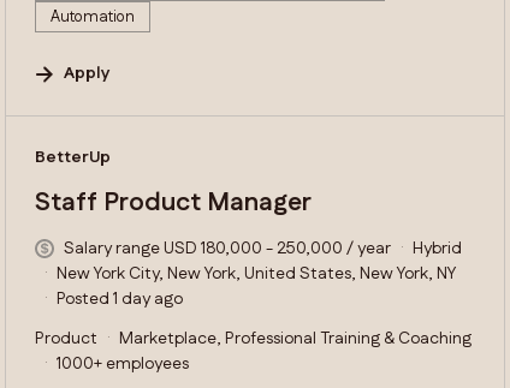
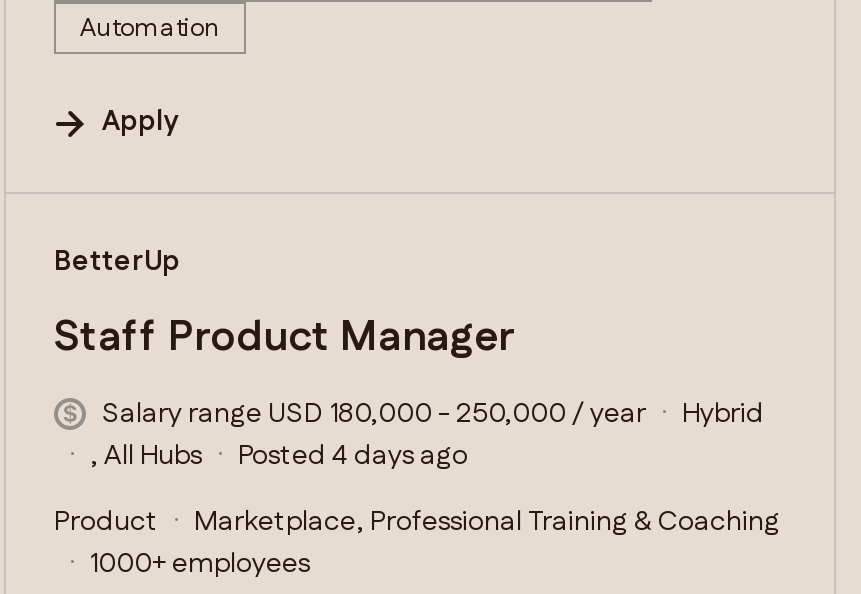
- New York City, New York, United States, New York, NY
- Posted 1 day ago
+ , All Hubs
+ Posted 4 days ago
